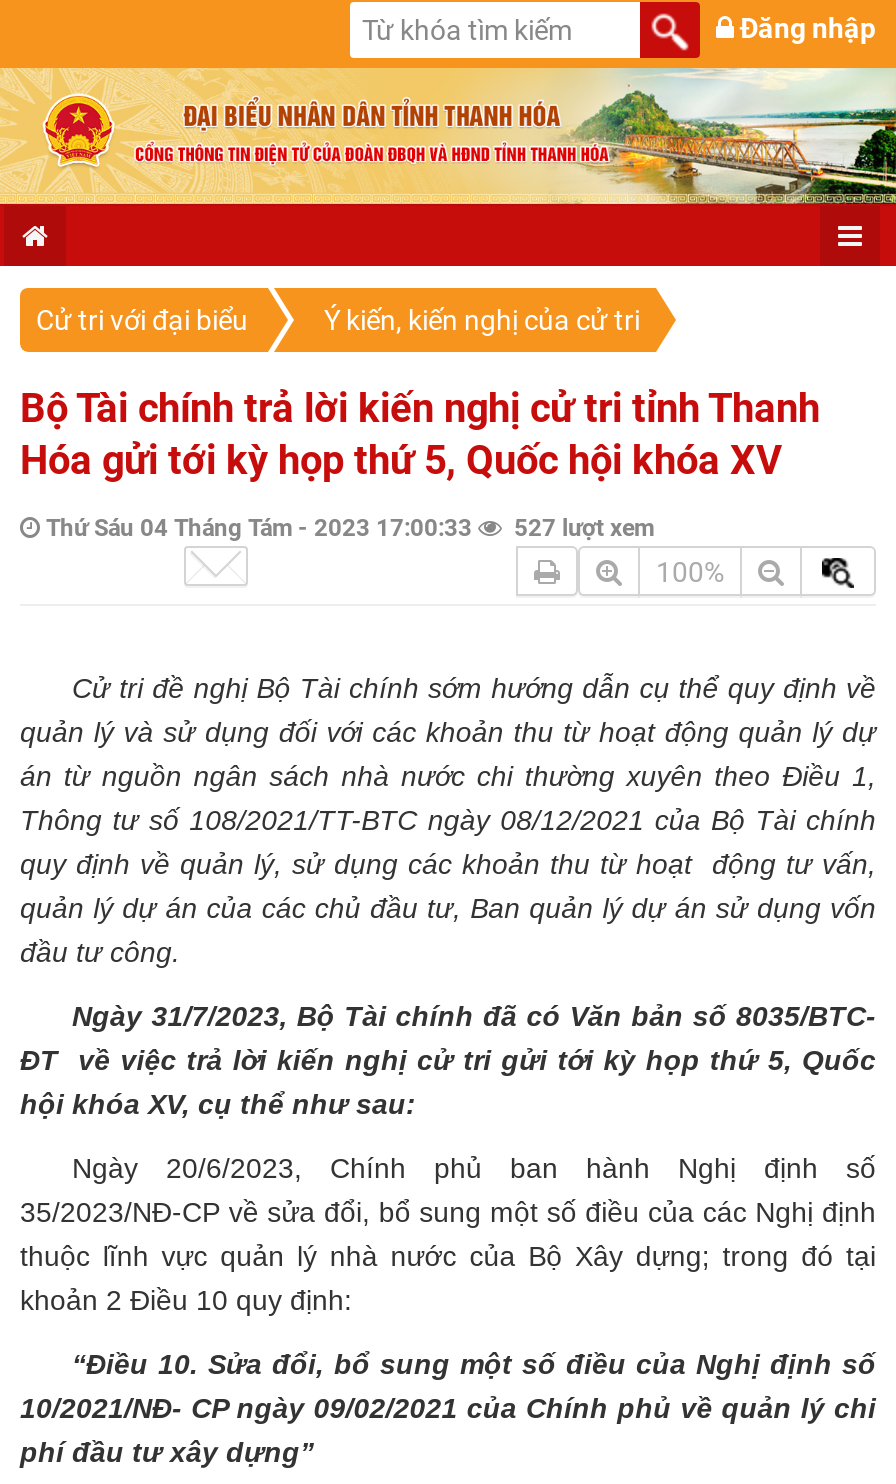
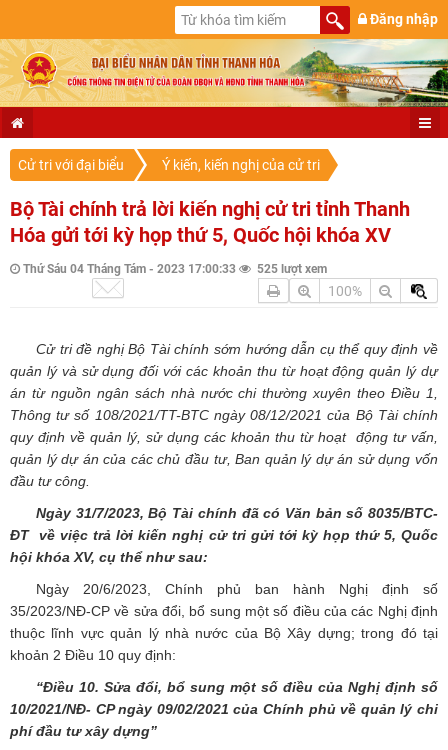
- Thứ Sáu 04 Tháng Tám - 2023 17:00:33 527 lượt xem
+ Thứ Sáu 04 Tháng Tám - 2023 17:00:33 525 lượt xem
